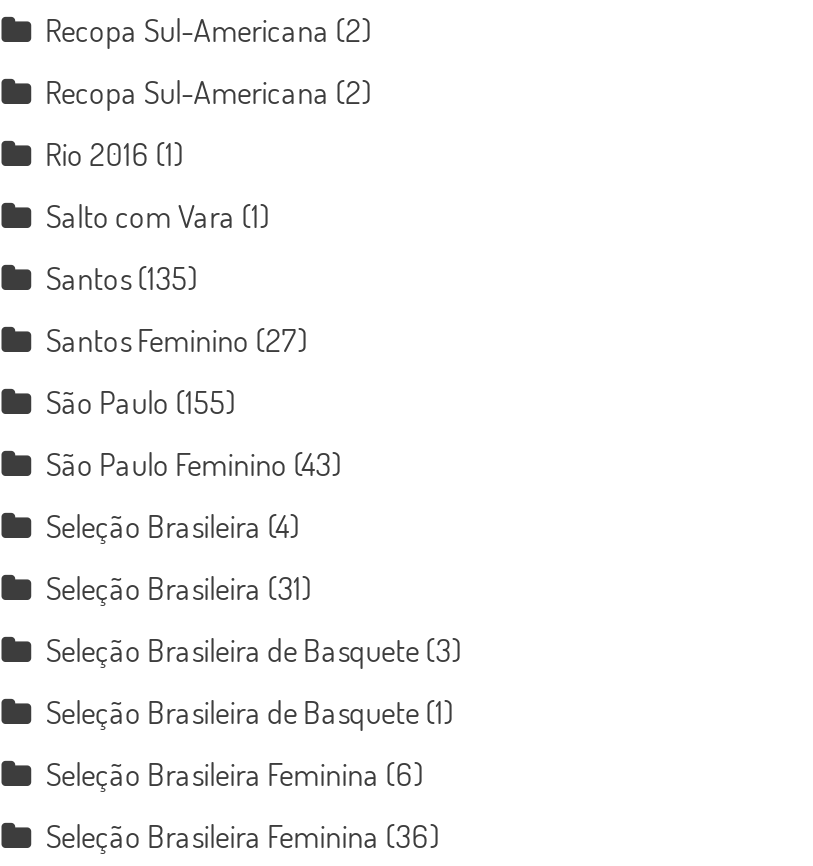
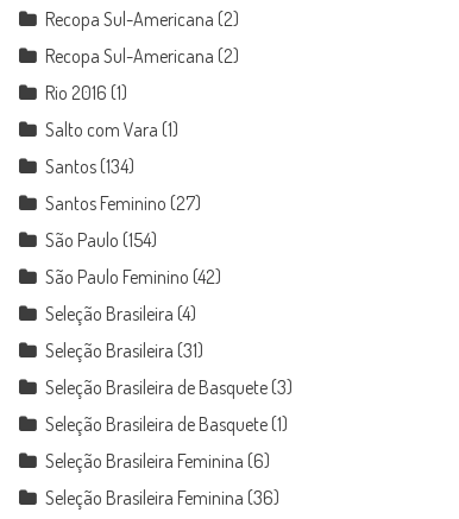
- Santos (135)
+ Santos (134)

- São Paulo (155)
+ São Paulo (154)

- São Paulo Feminino (43)
+ São Paulo Feminino (42)
